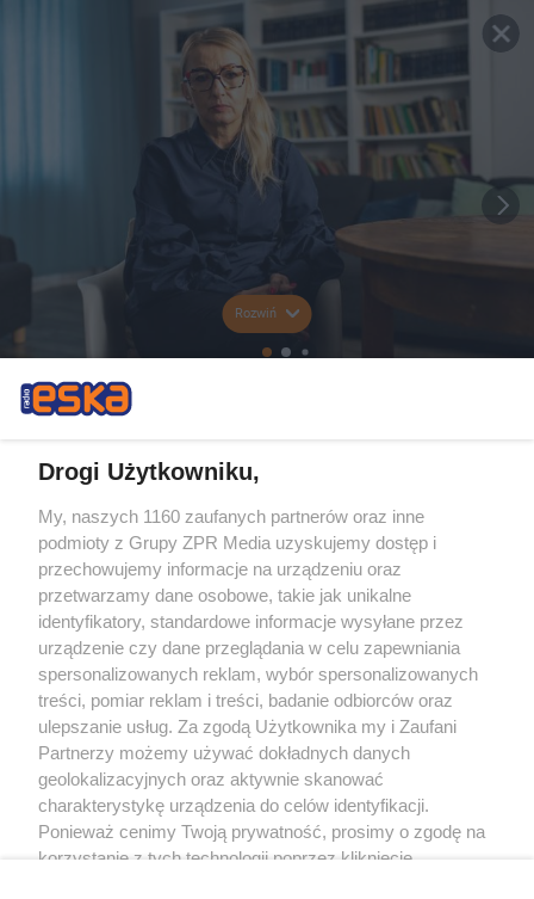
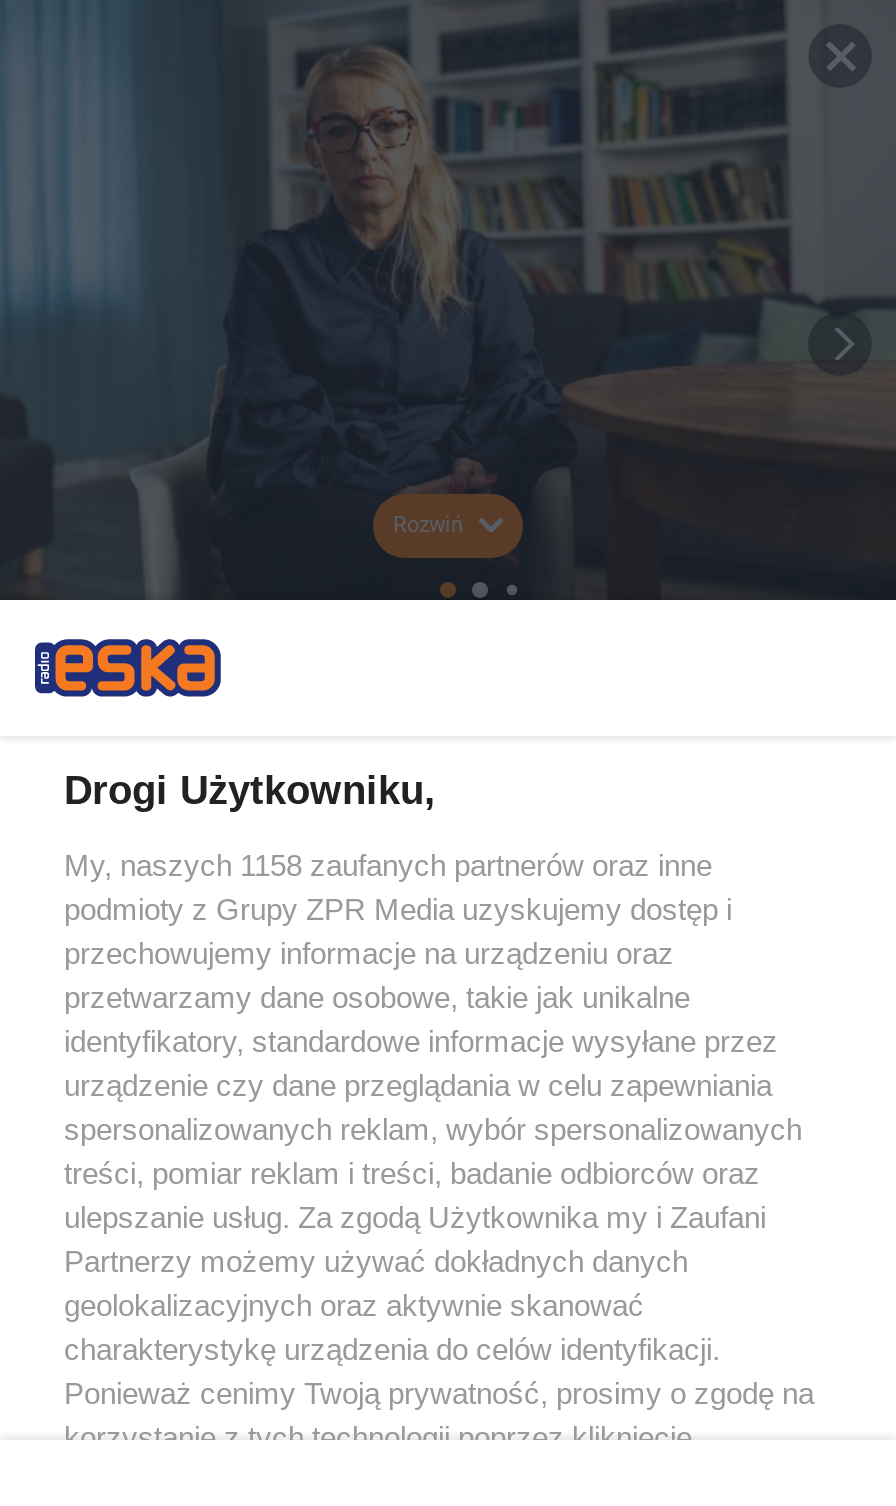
- My, naszych 1160 zaufanych partnerów oraz inne
+ My, naszych 1158 zaufanych partnerów oraz inne
